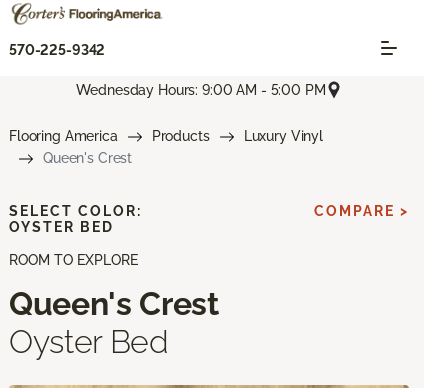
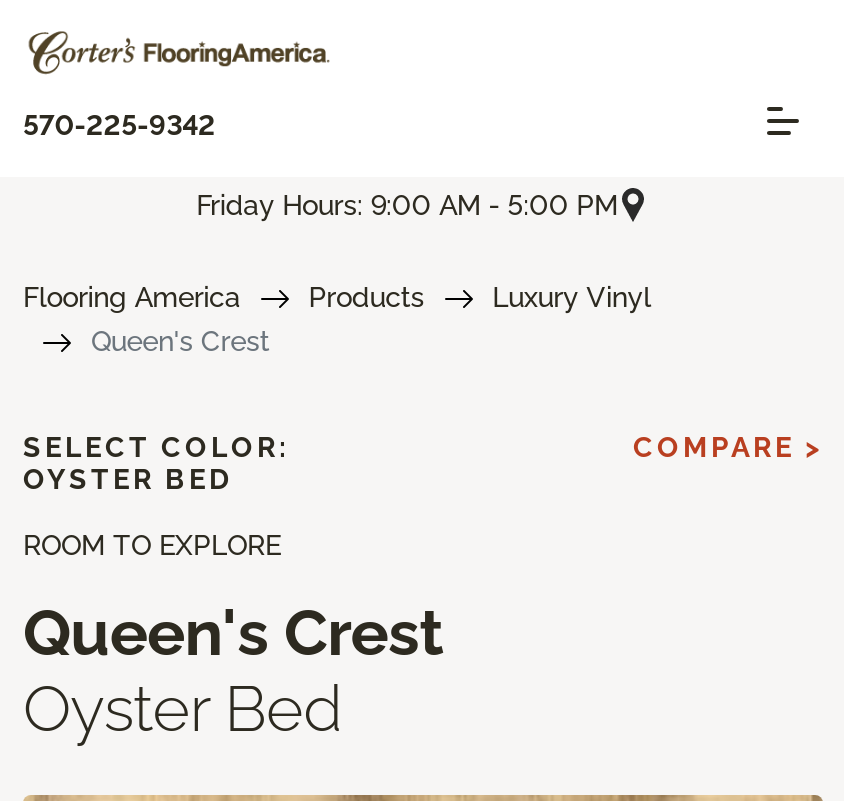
- Wednesday Hours: 9:00 AM - 5:00 PM
+ Friday Hours: 9:00 AM - 5:00 PM
